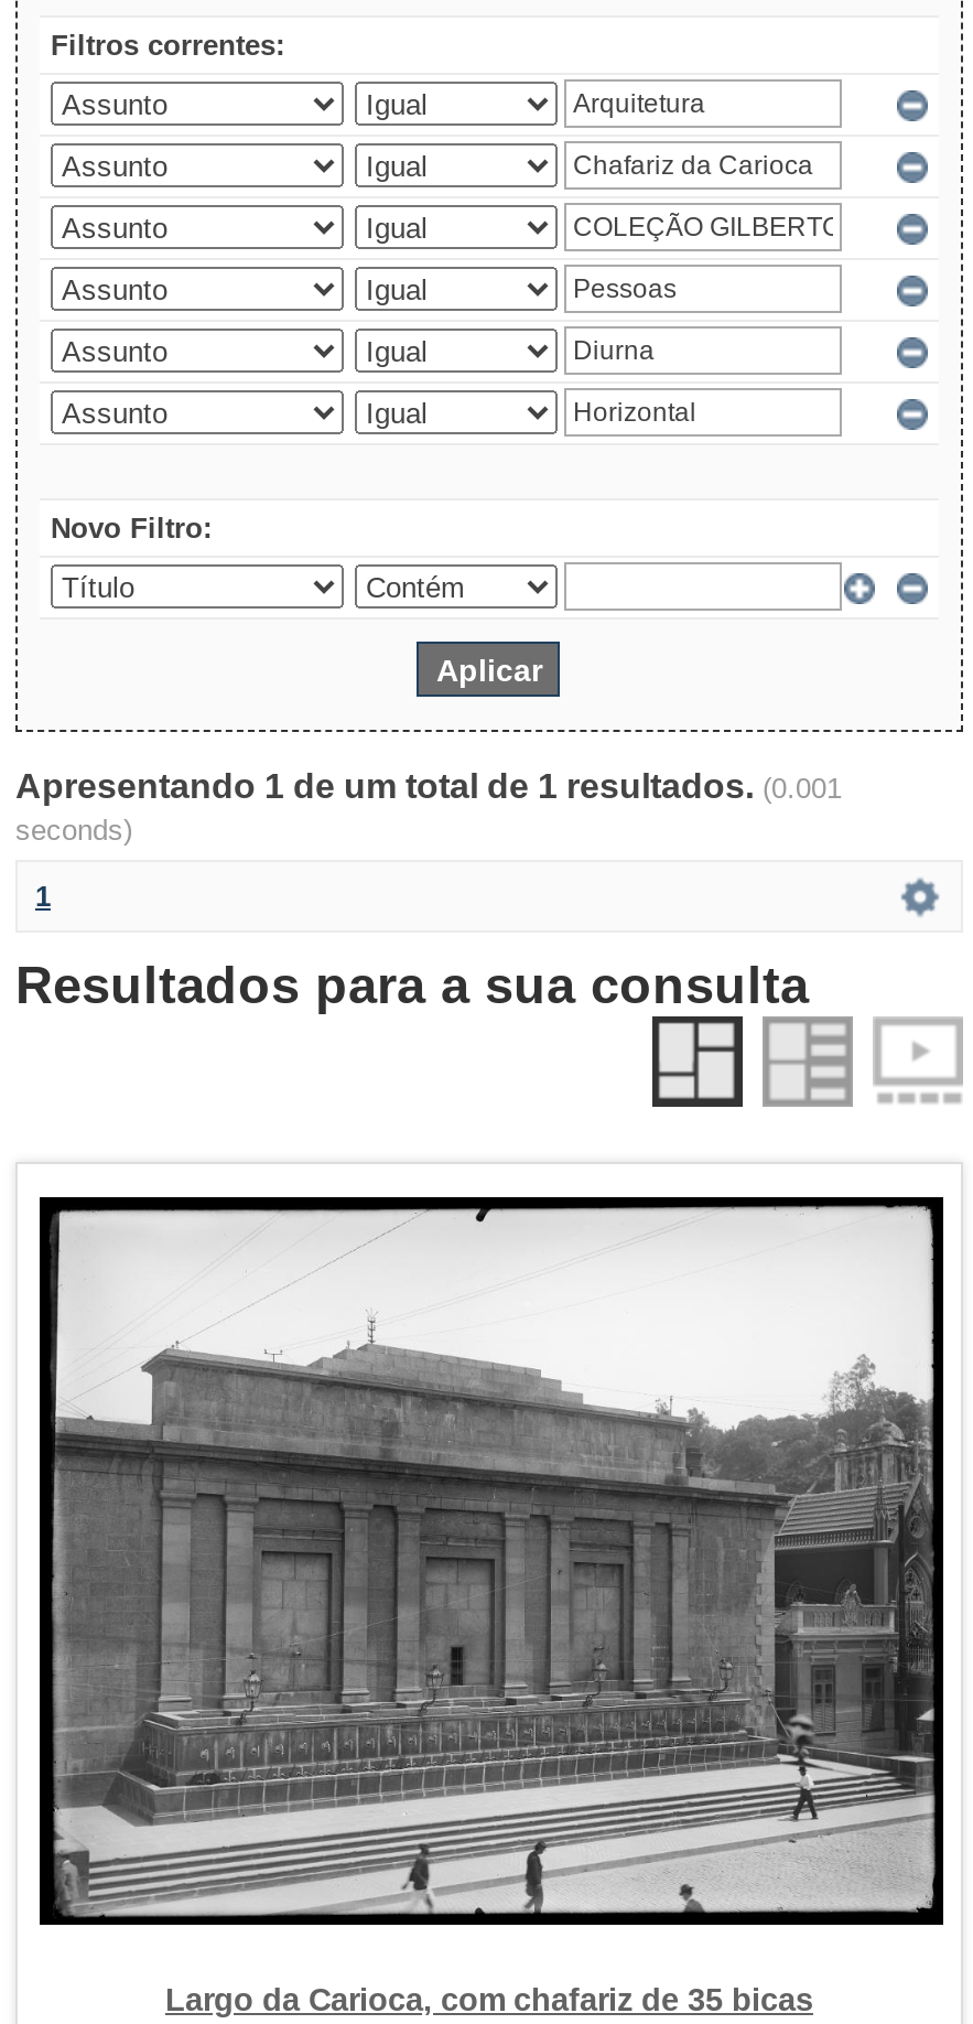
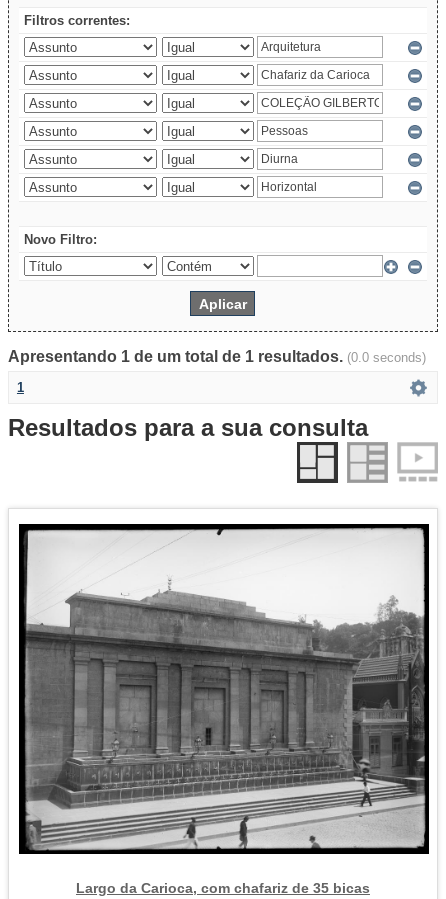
- Apresentando 1 de um total de 1 resultados. (0.001
- seconds)
+ Apresentando 1 de um total de 1 resultados. (0.0 seconds)
